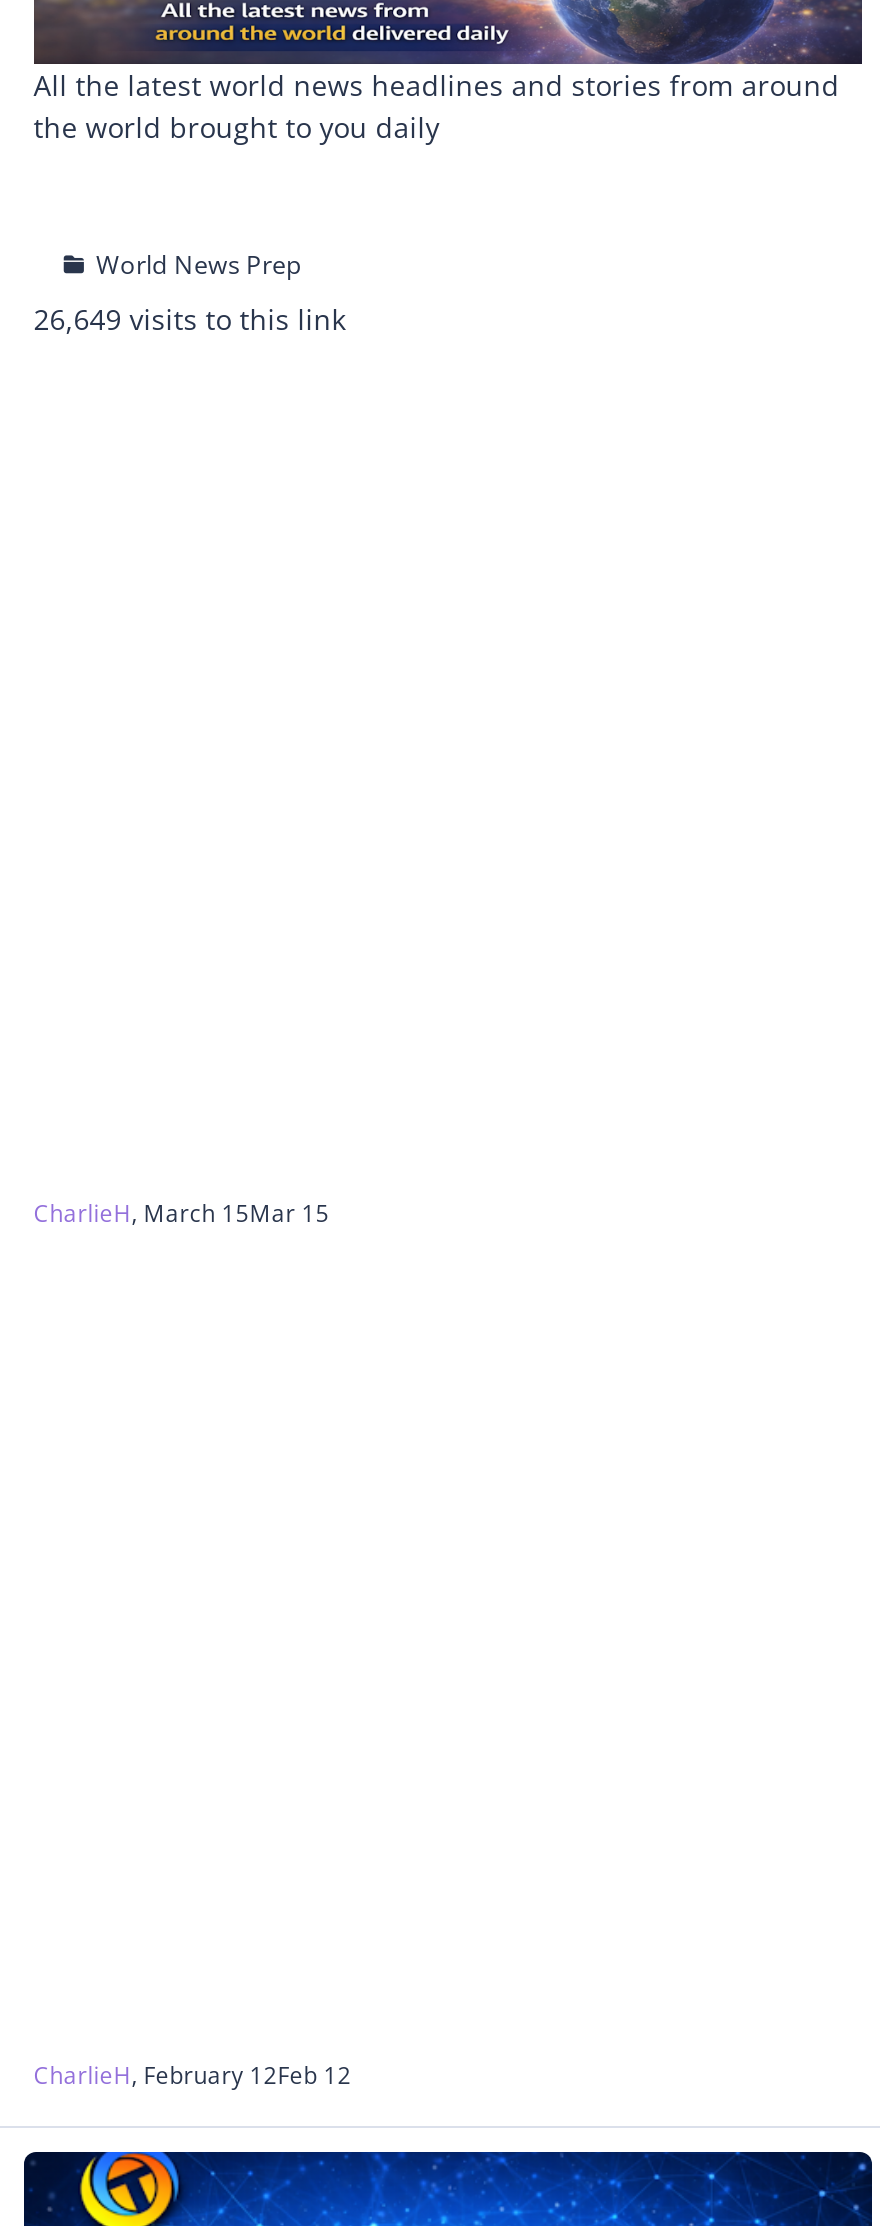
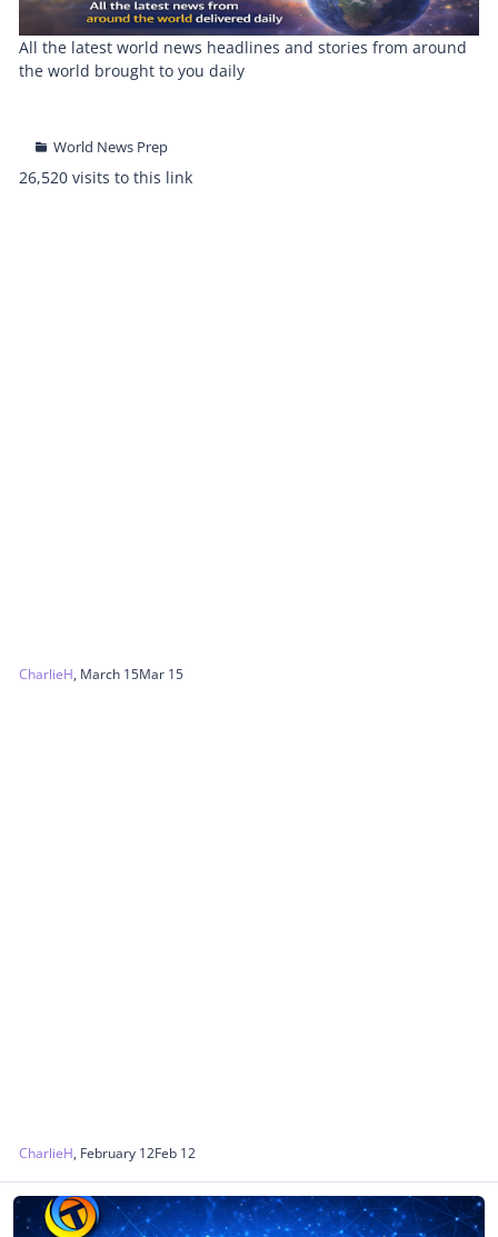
- 26,649 visits to this link
+ 26,520 visits to this link
